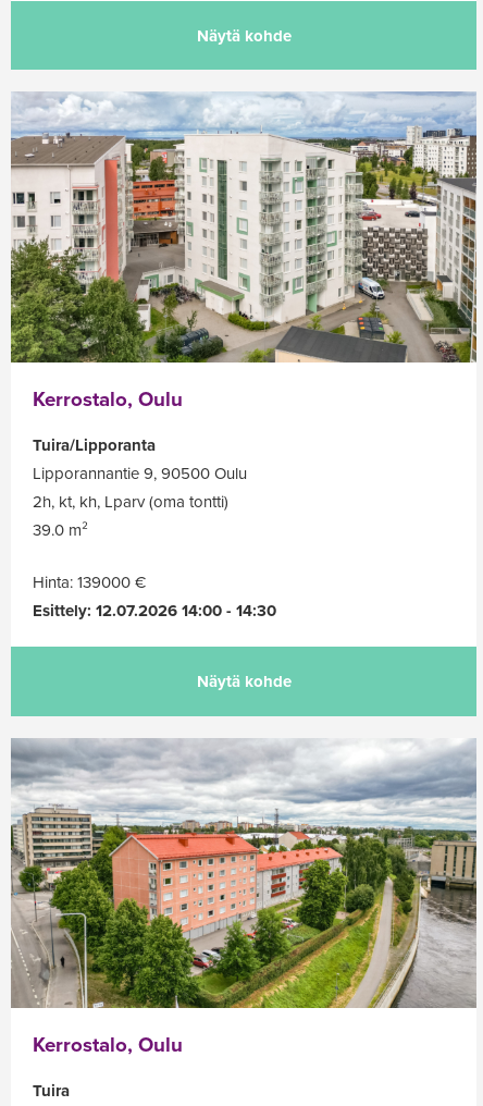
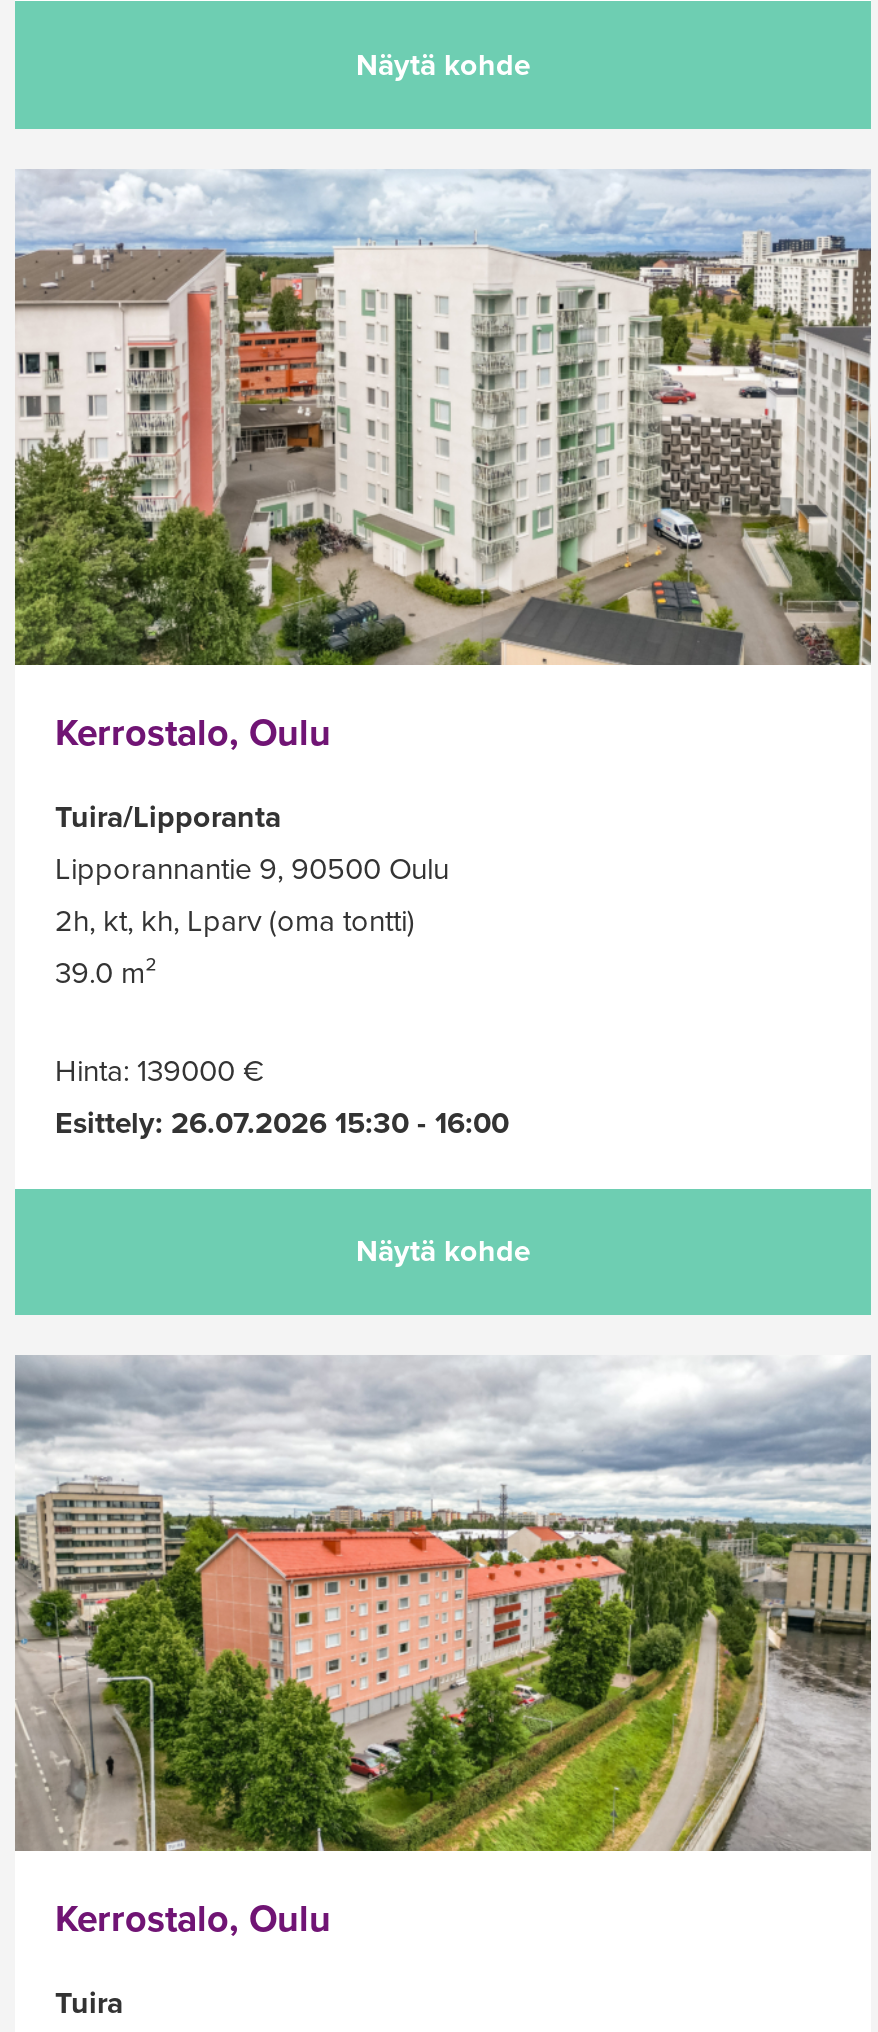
- Esittely: 12.07.2026 14:00 - 14:30
+ Esittely: 26.07.2026 15:30 - 16:00
